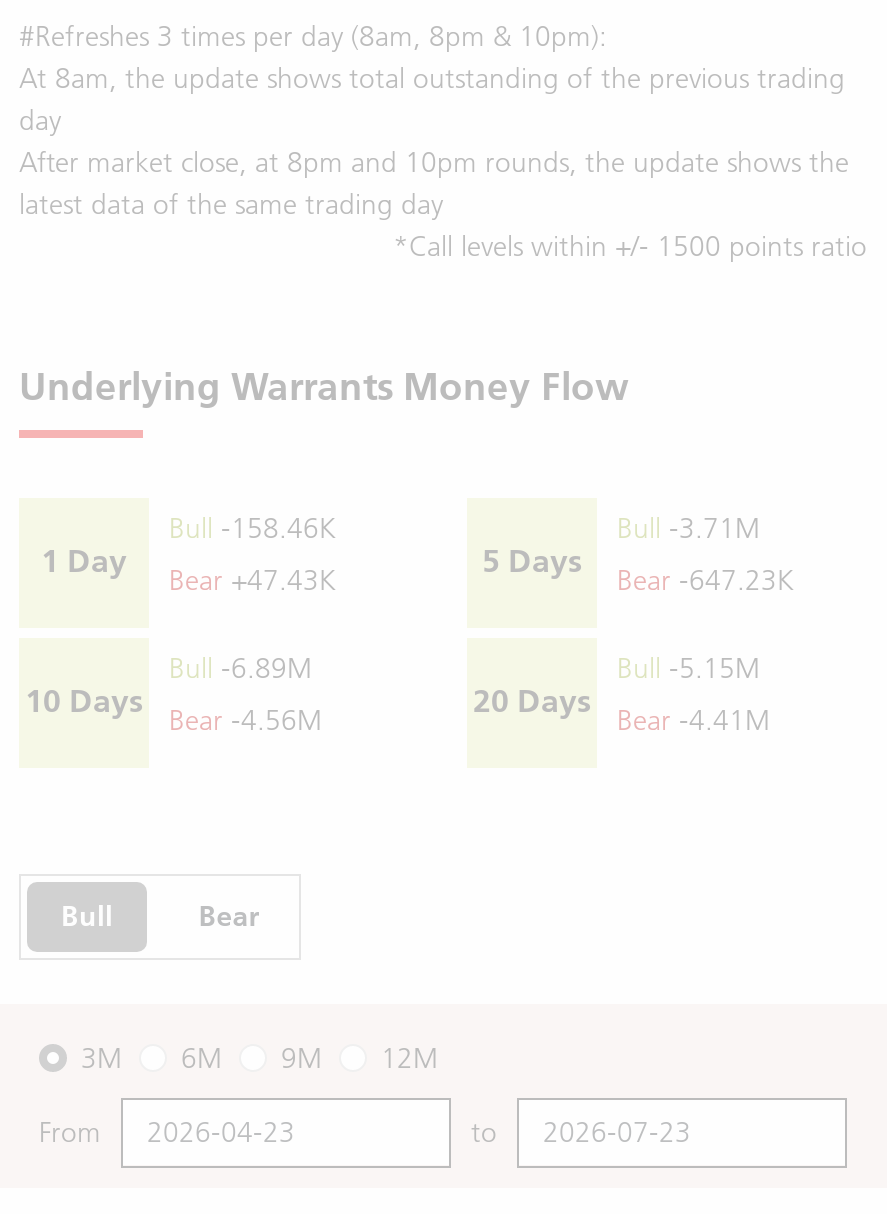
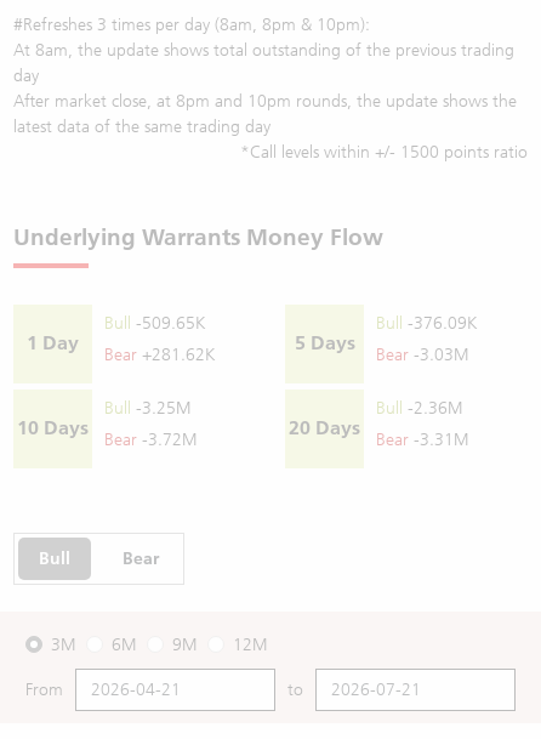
- Bull -158.46K
+ Bull -509.65K

- Bull -3.71M
+ Bull -376.09K

- Bear +47.43K
+ Bear +281.62K

- Bear -647.23K
+ Bear -3.03M

- Bull -6.89M
+ Bull -3.25M

- Bull -5.15M
+ Bull -2.36M

- Bear -4.56M
+ Bear -3.72M

- Bear -4.41M
+ Bear -3.31M
